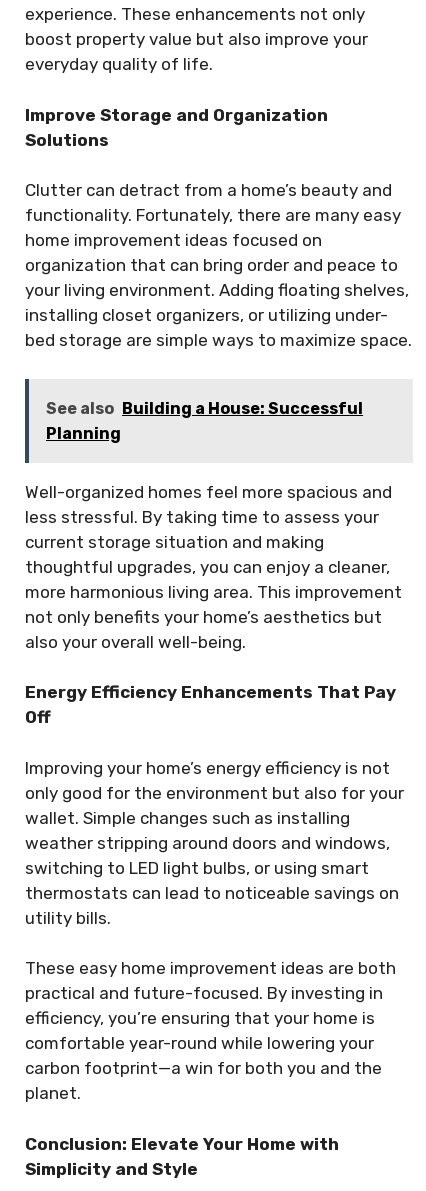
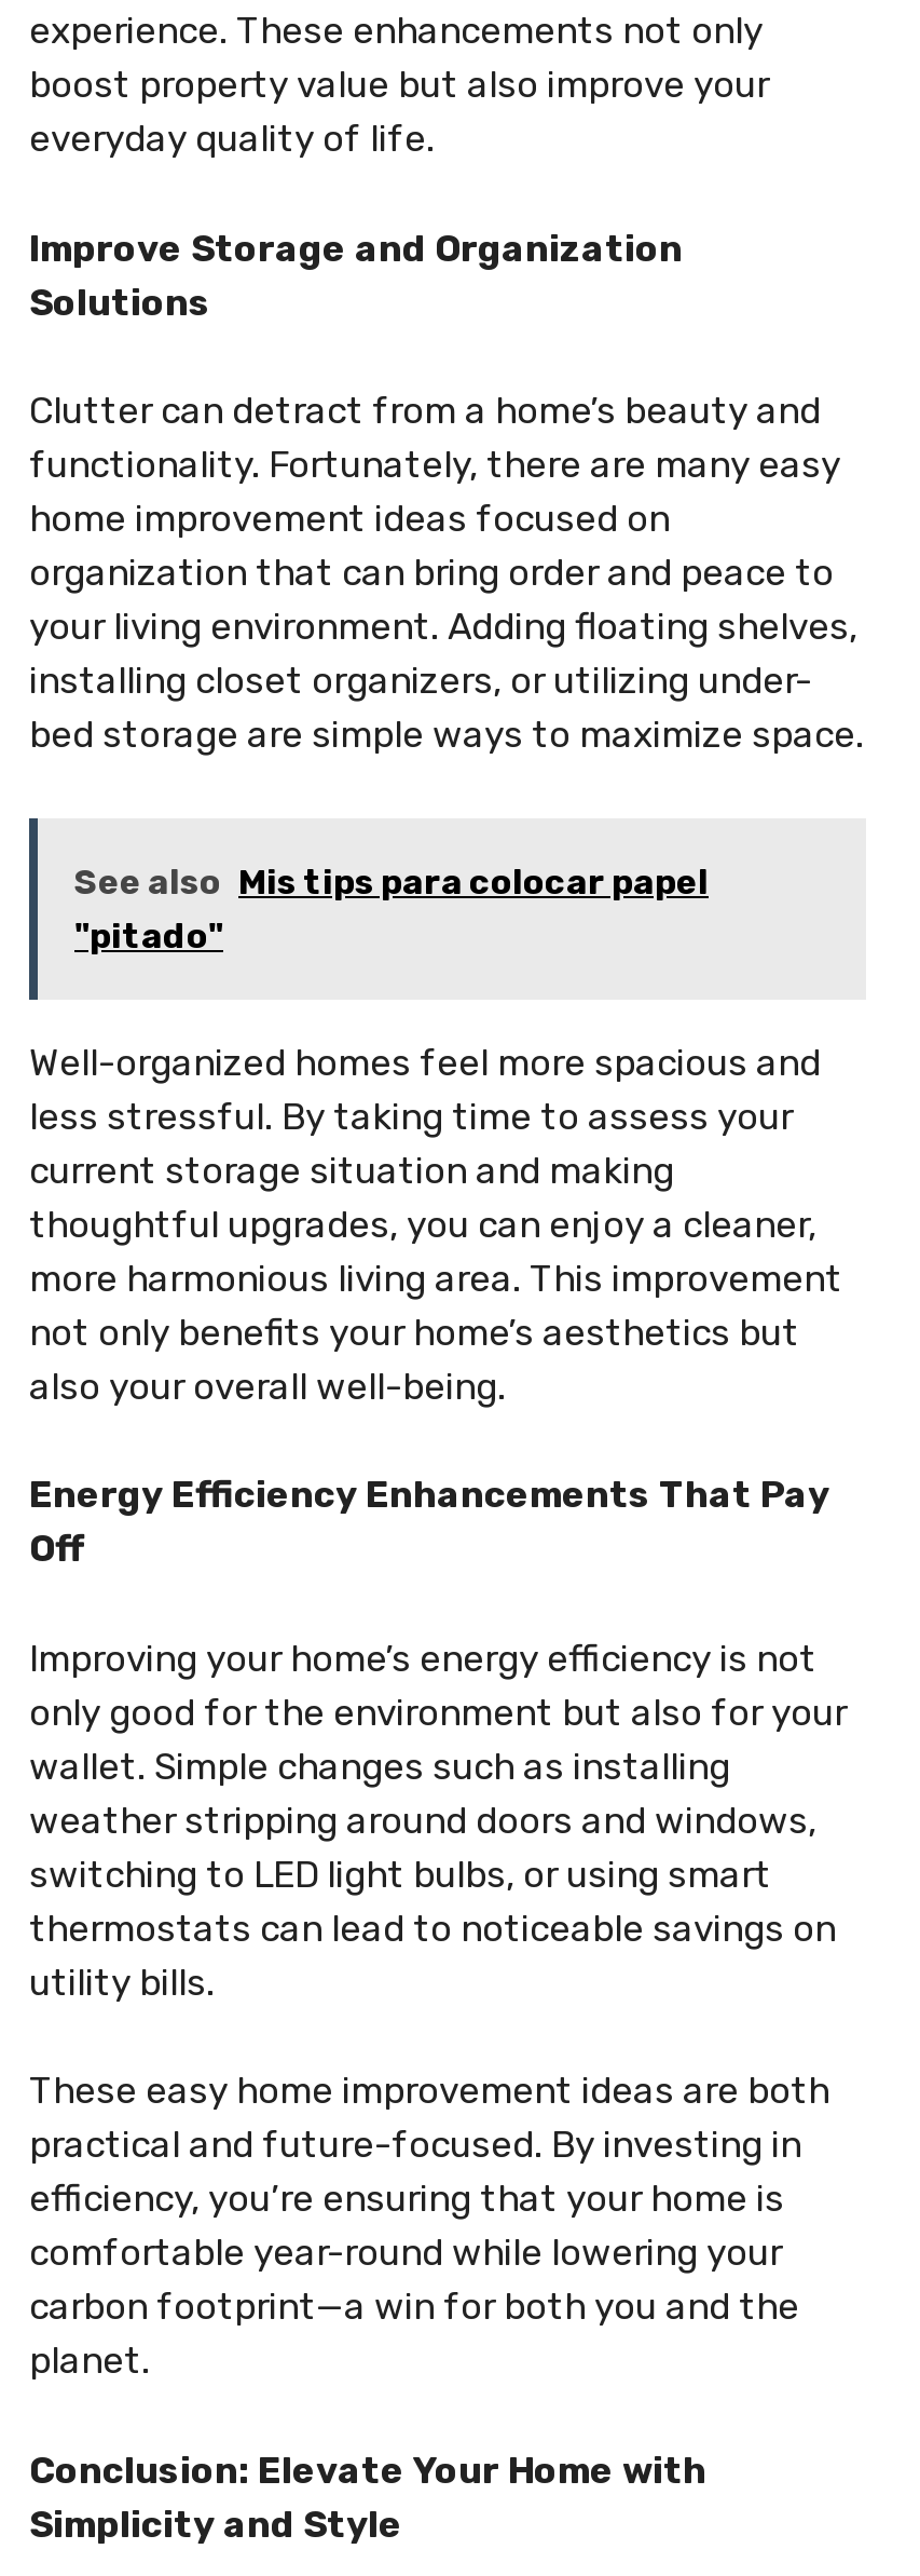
- See also Building a House: Successful
- Planning
+ See also Mis tips para colocar papel
+ "pitado"
